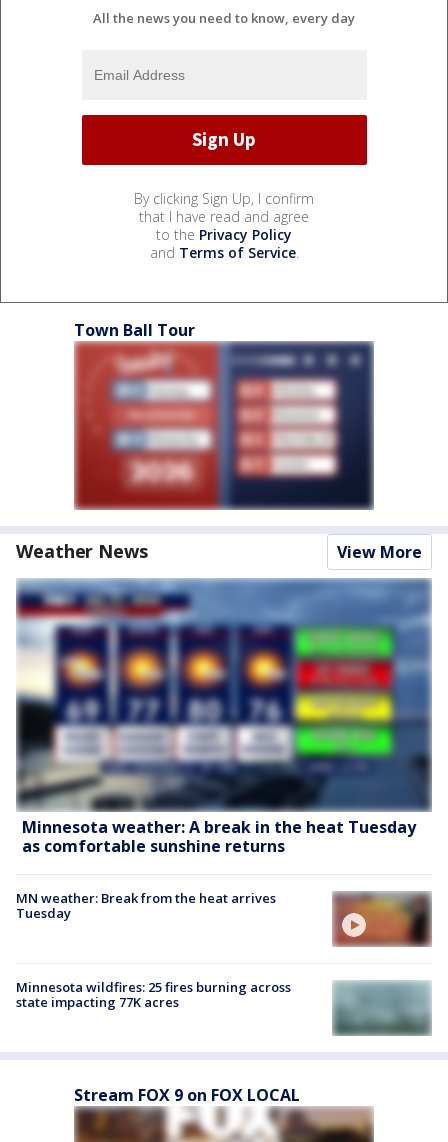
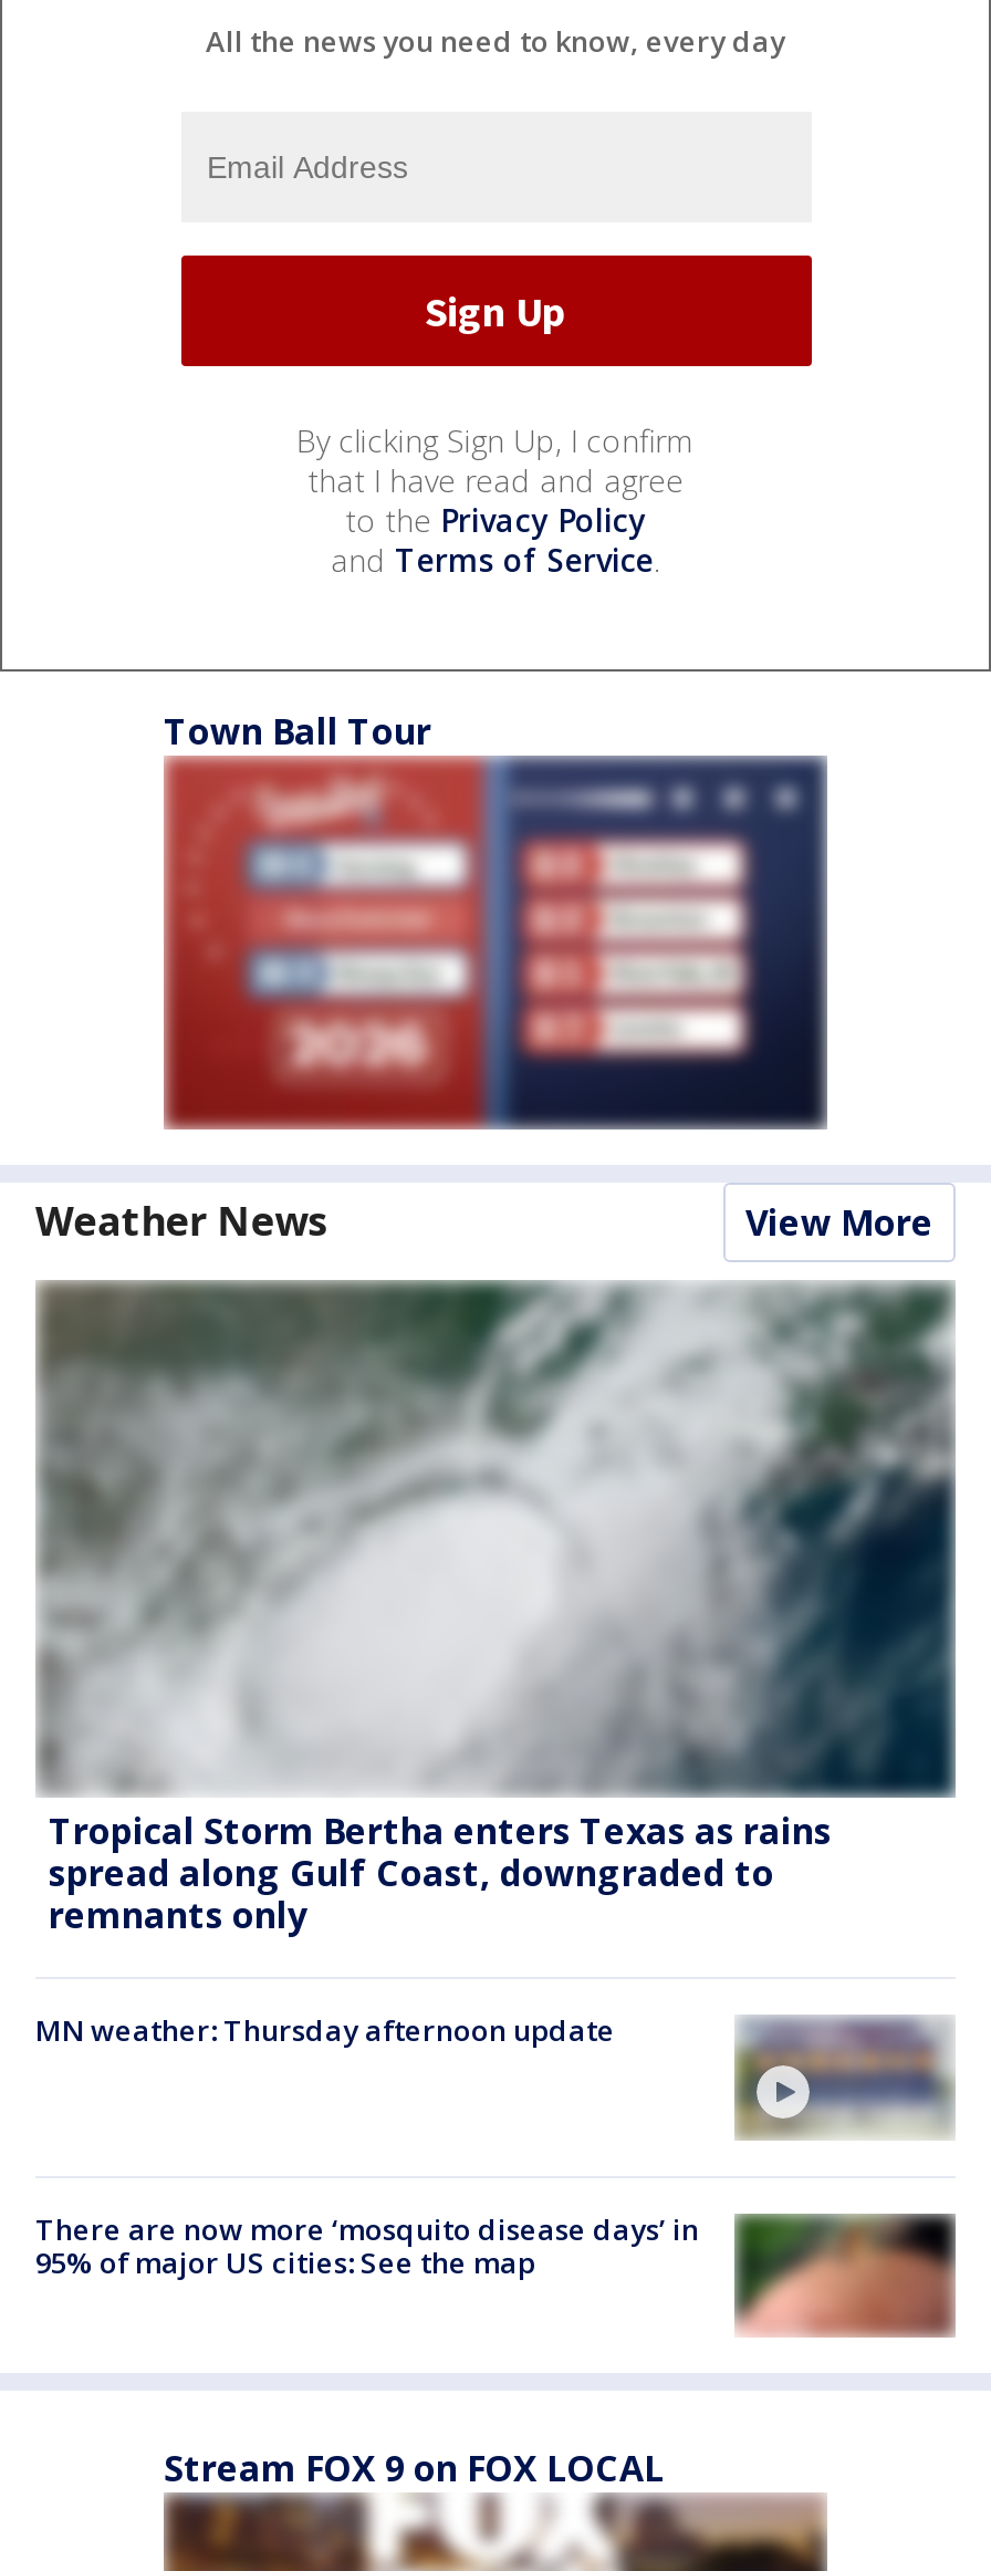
- [image]
- Minnesota weather: A break in the heat Tuesday
- as comfortable sunshine returns
+ [image]
+ Tropical Storm Bertha enters Texas as rains
+ spread along Gulf Coast, downgraded to
+ remnants only

- MN weather: Break from the heat arrives
- Tuesday
+ MN weather: Thursday afternoon update

- [image]
+ [image]

- Minnesota wildfires: 25 fires burning across
- state impacting 77K acres
+ There are now more ‘mosquito disease days’ in
+ 95% of major US cities: See the map

- [image]
+ [image]
